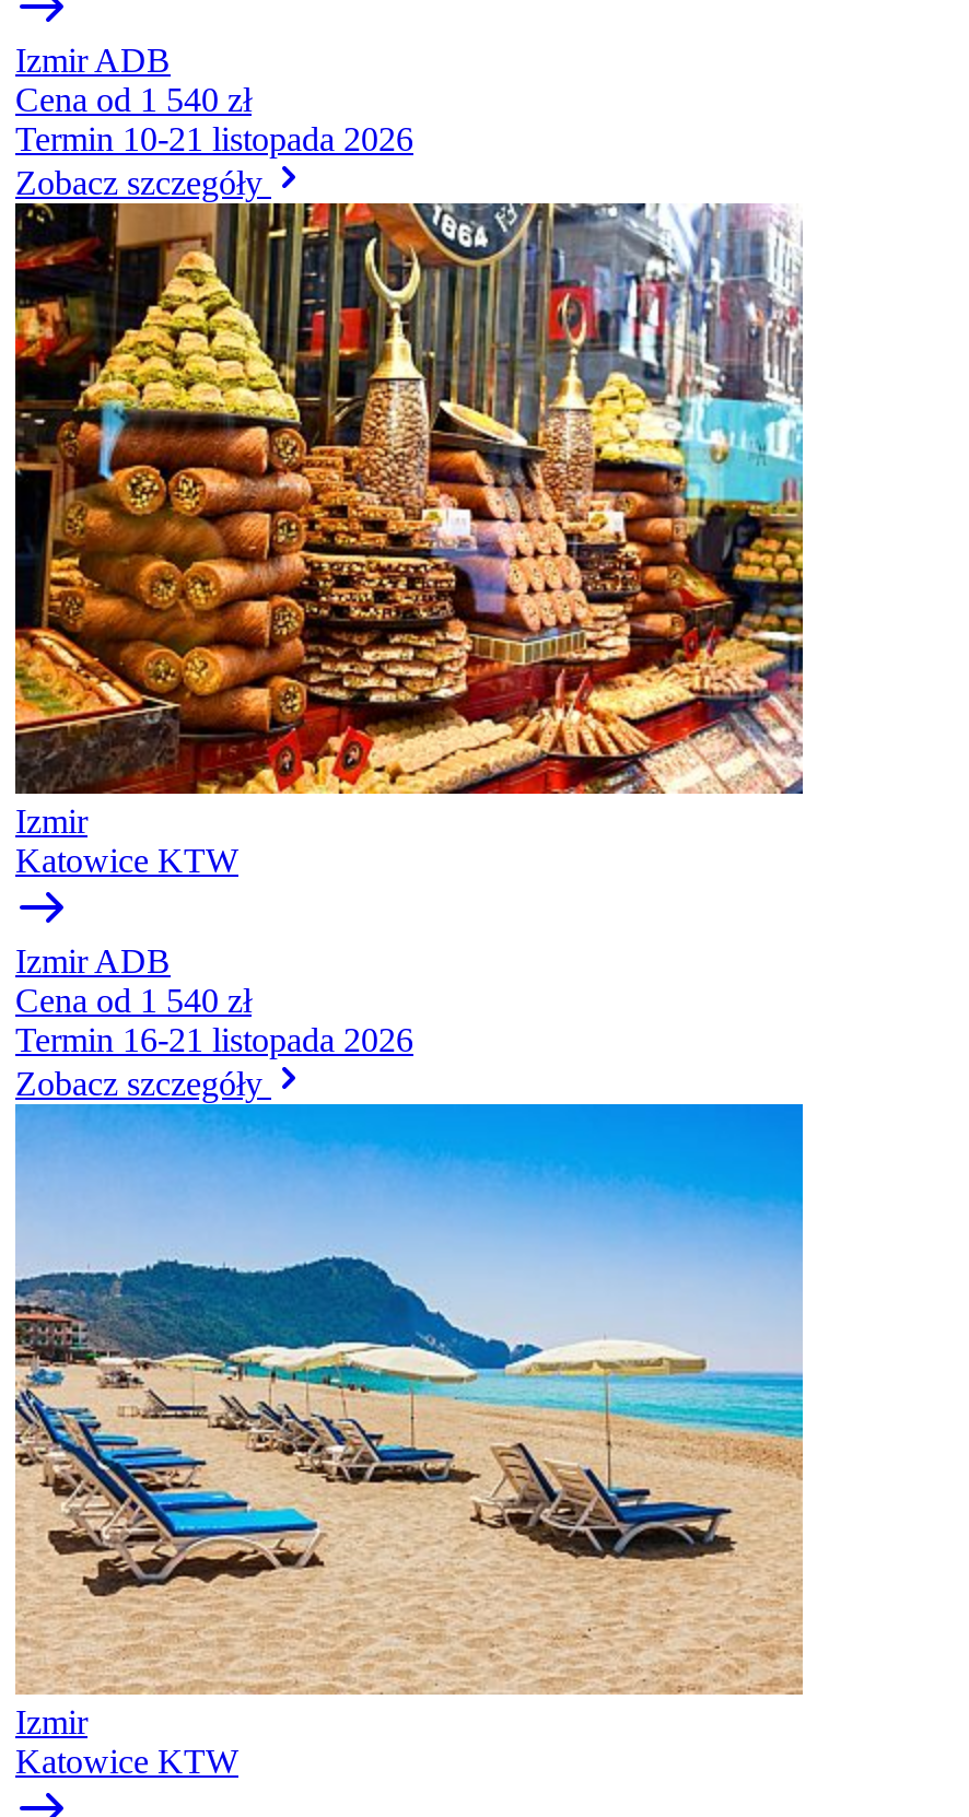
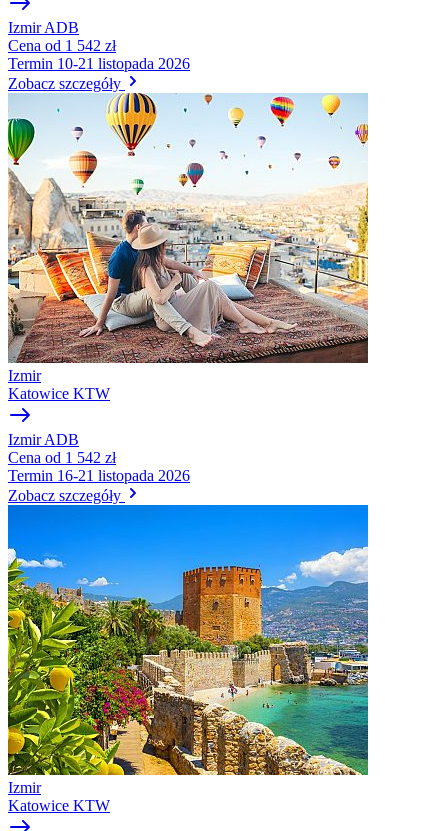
- Cena od 1 540 zł
+ Cena od 1 542 zł

- [image]
+ [image]

- Cena od 1 540 zł
+ Cena od 1 542 zł

- [image]
+ [image]
